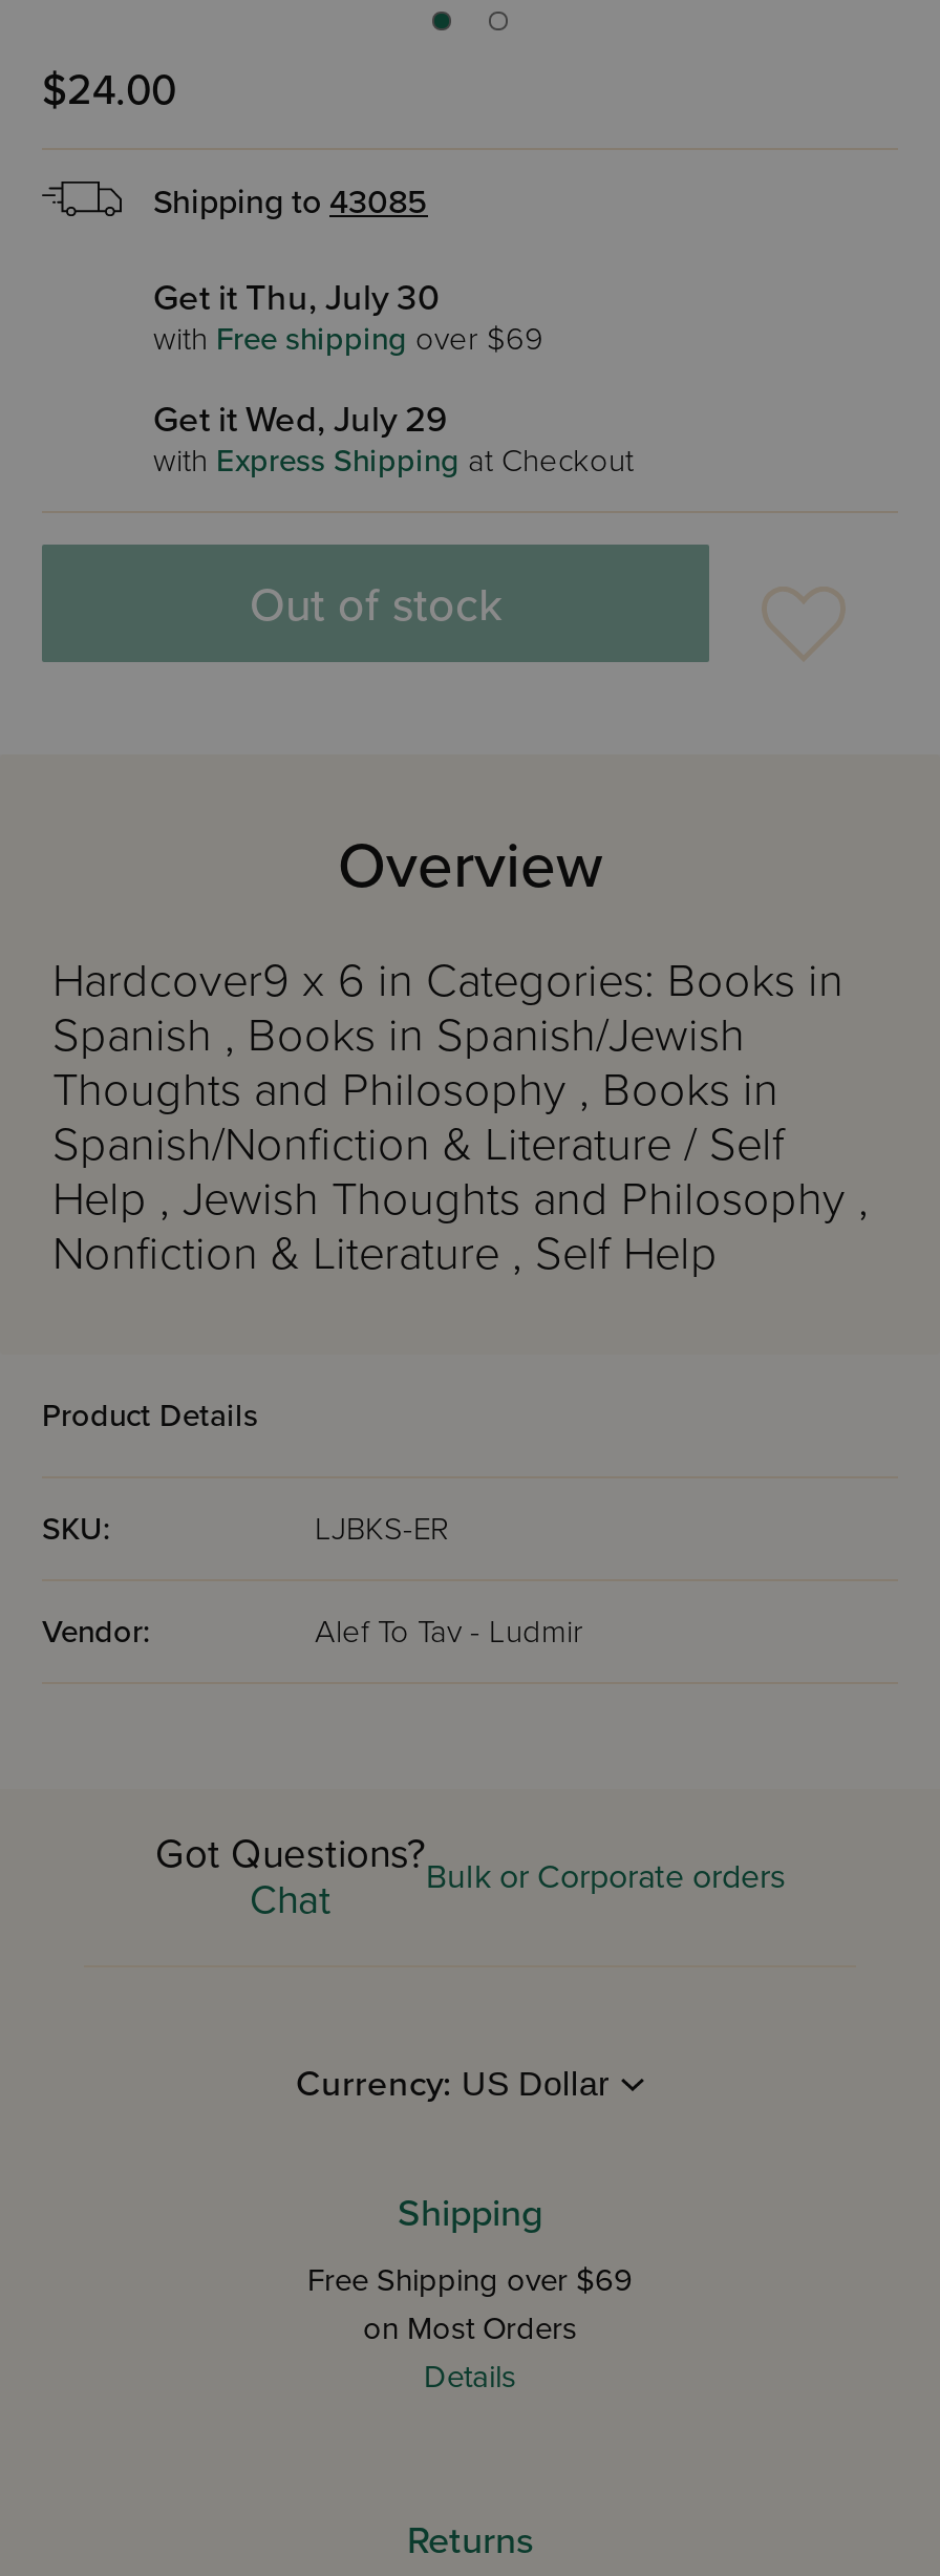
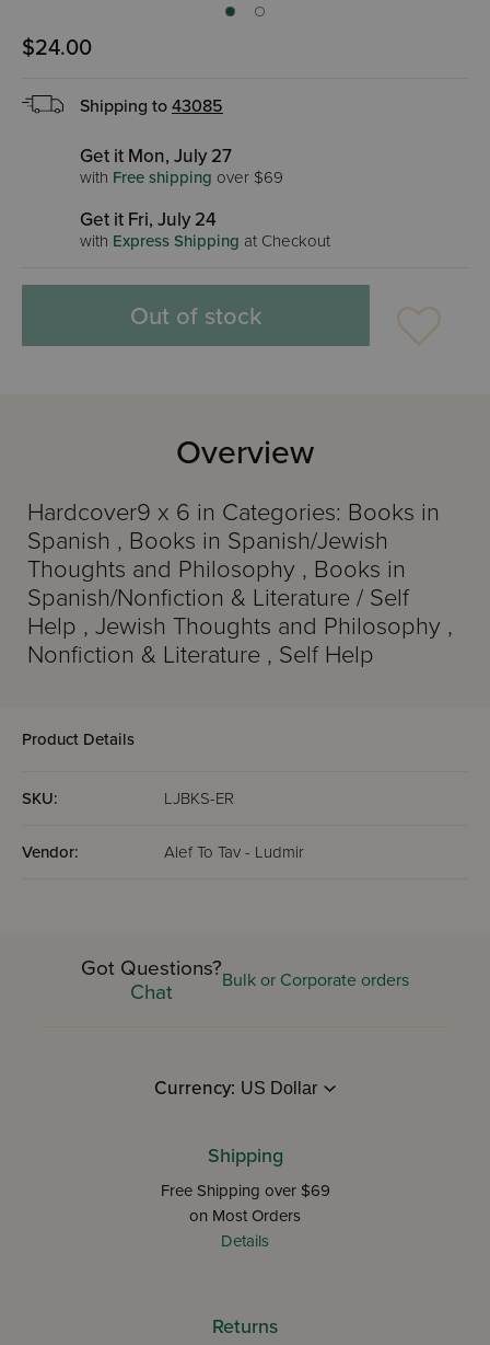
- Get it Thu, July 30
+ Get it Mon, July 27

- Get it Wed, July 29
+ Get it Fri, July 24
